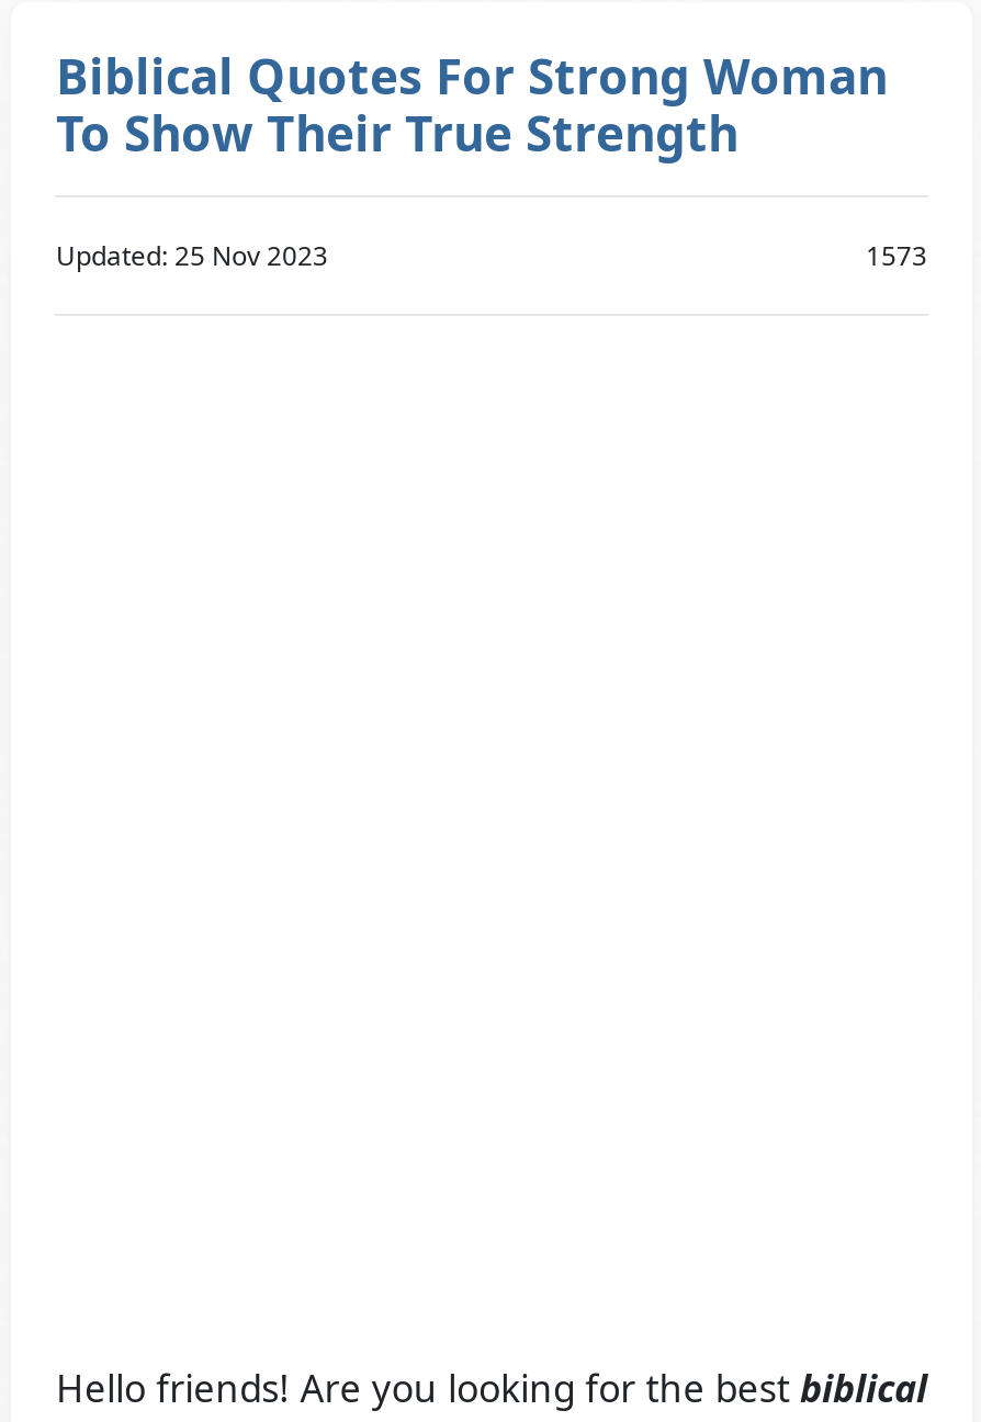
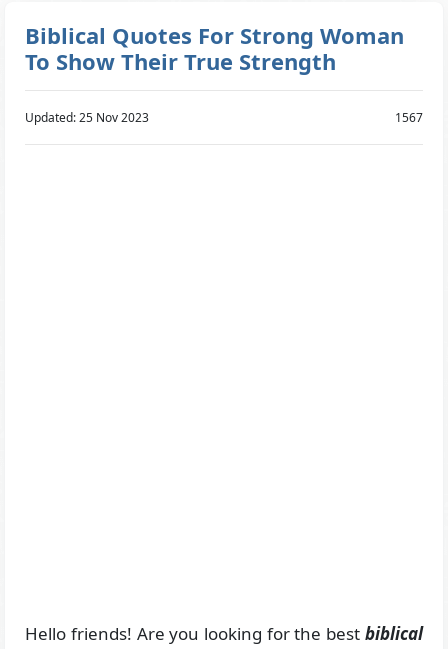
- 1573
+ 1567
